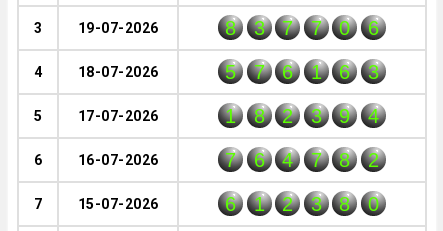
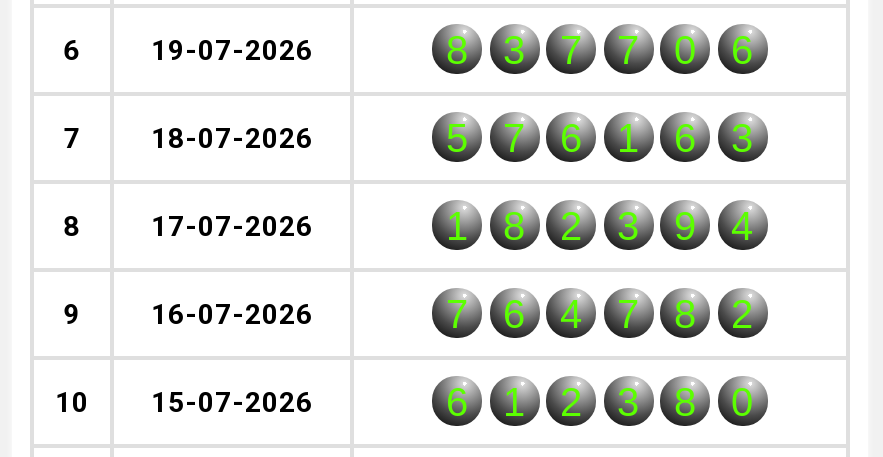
- 3
+ 6

- 4
+ 7

- 5
+ 8

- 6
+ 9

- 7
+ 10
